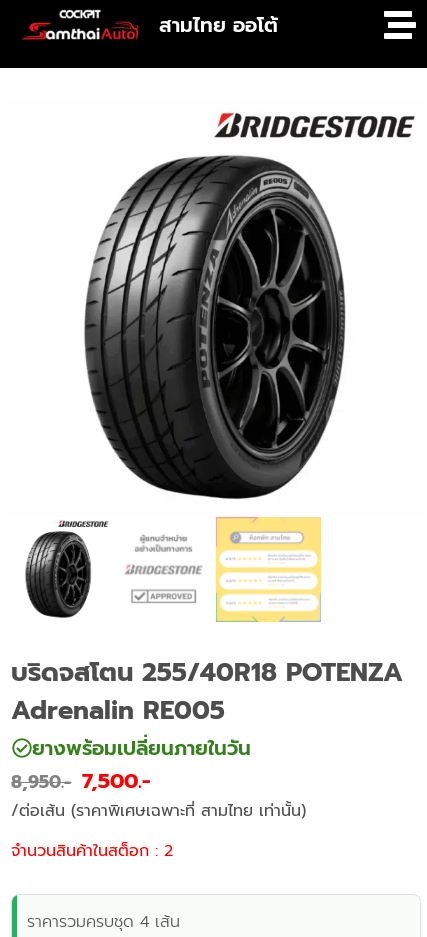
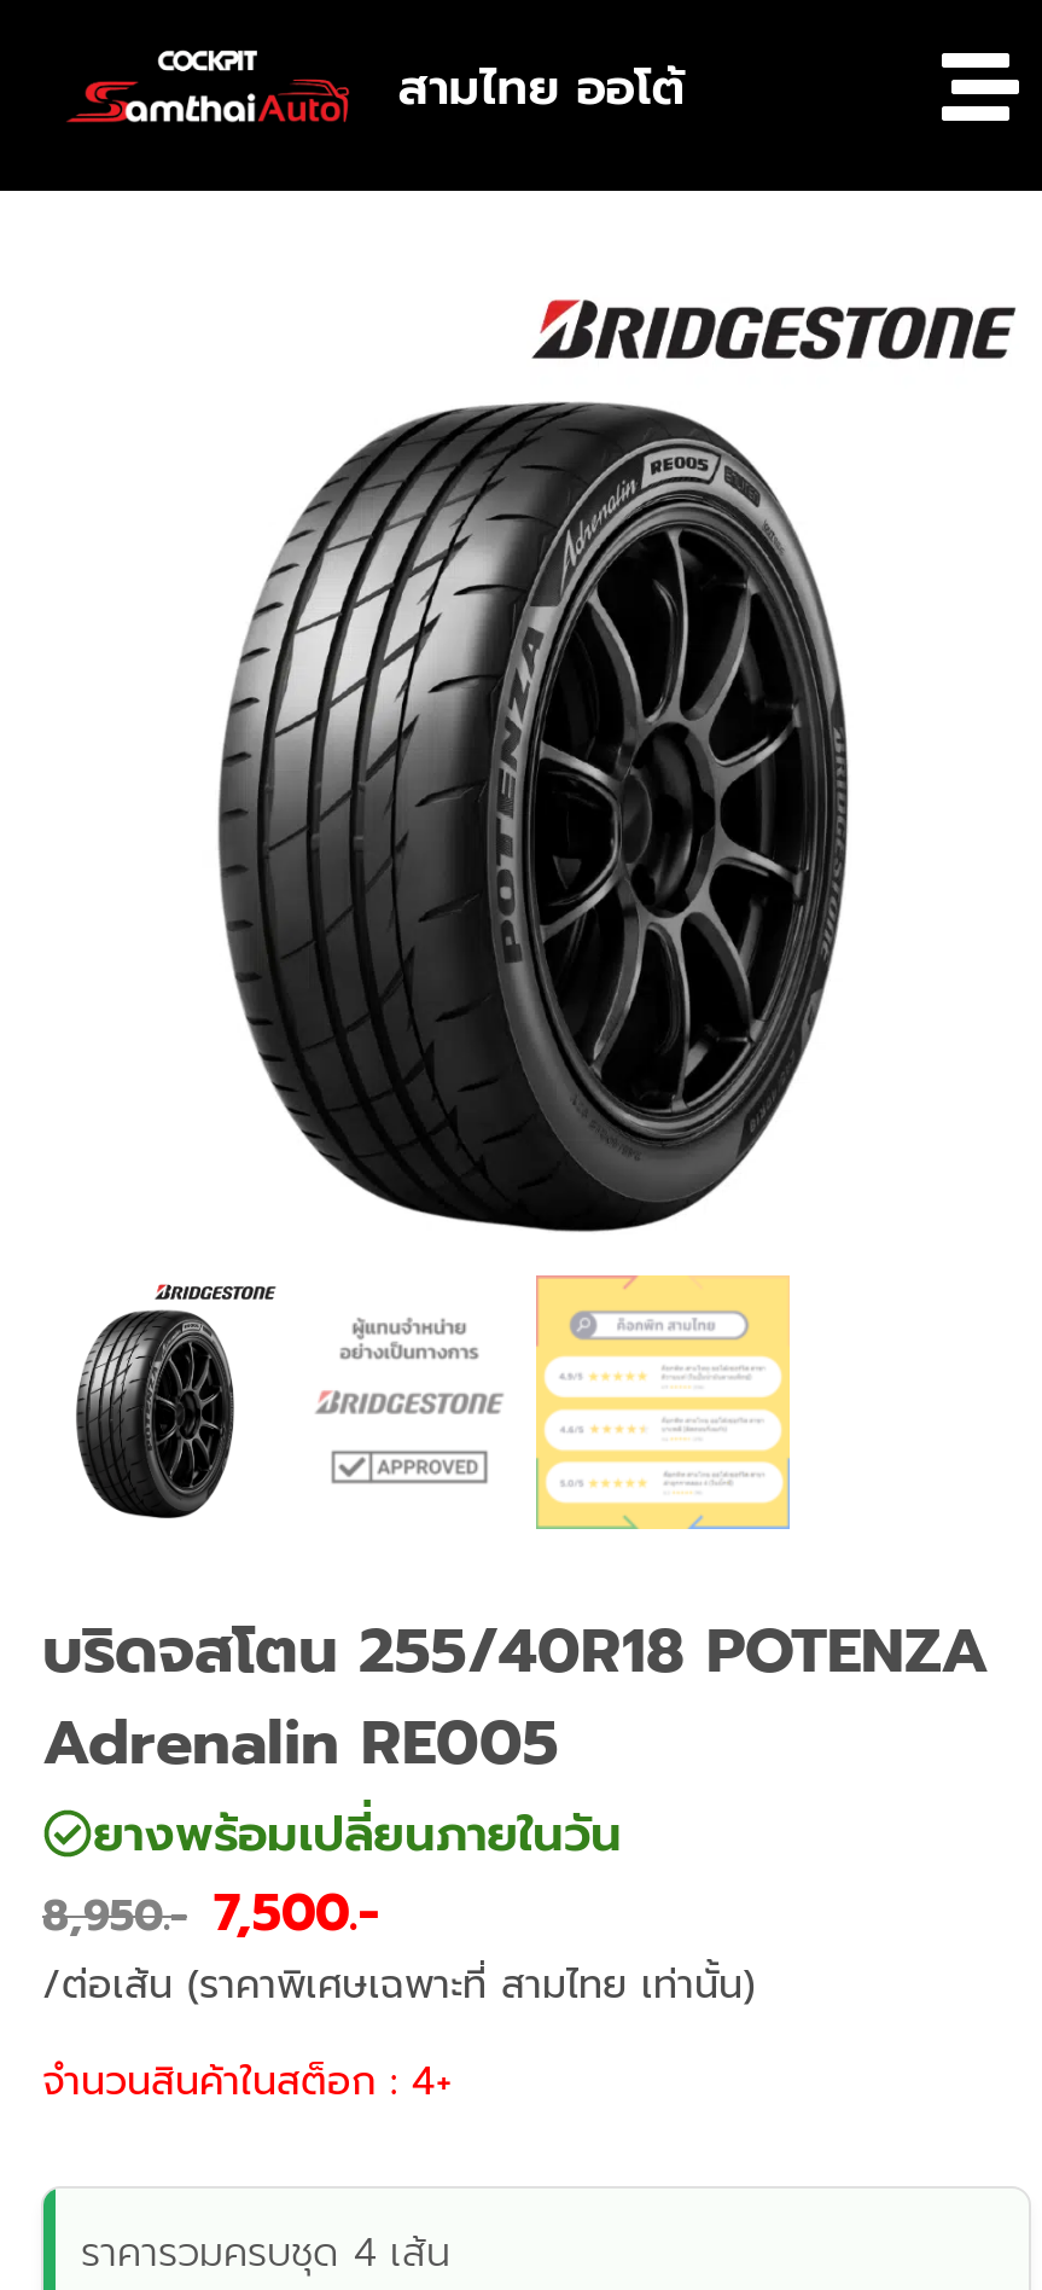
- จำนวนสินค้าในสต็อก : 2
+ จำนวนสินค้าในสต็อก : 4+
